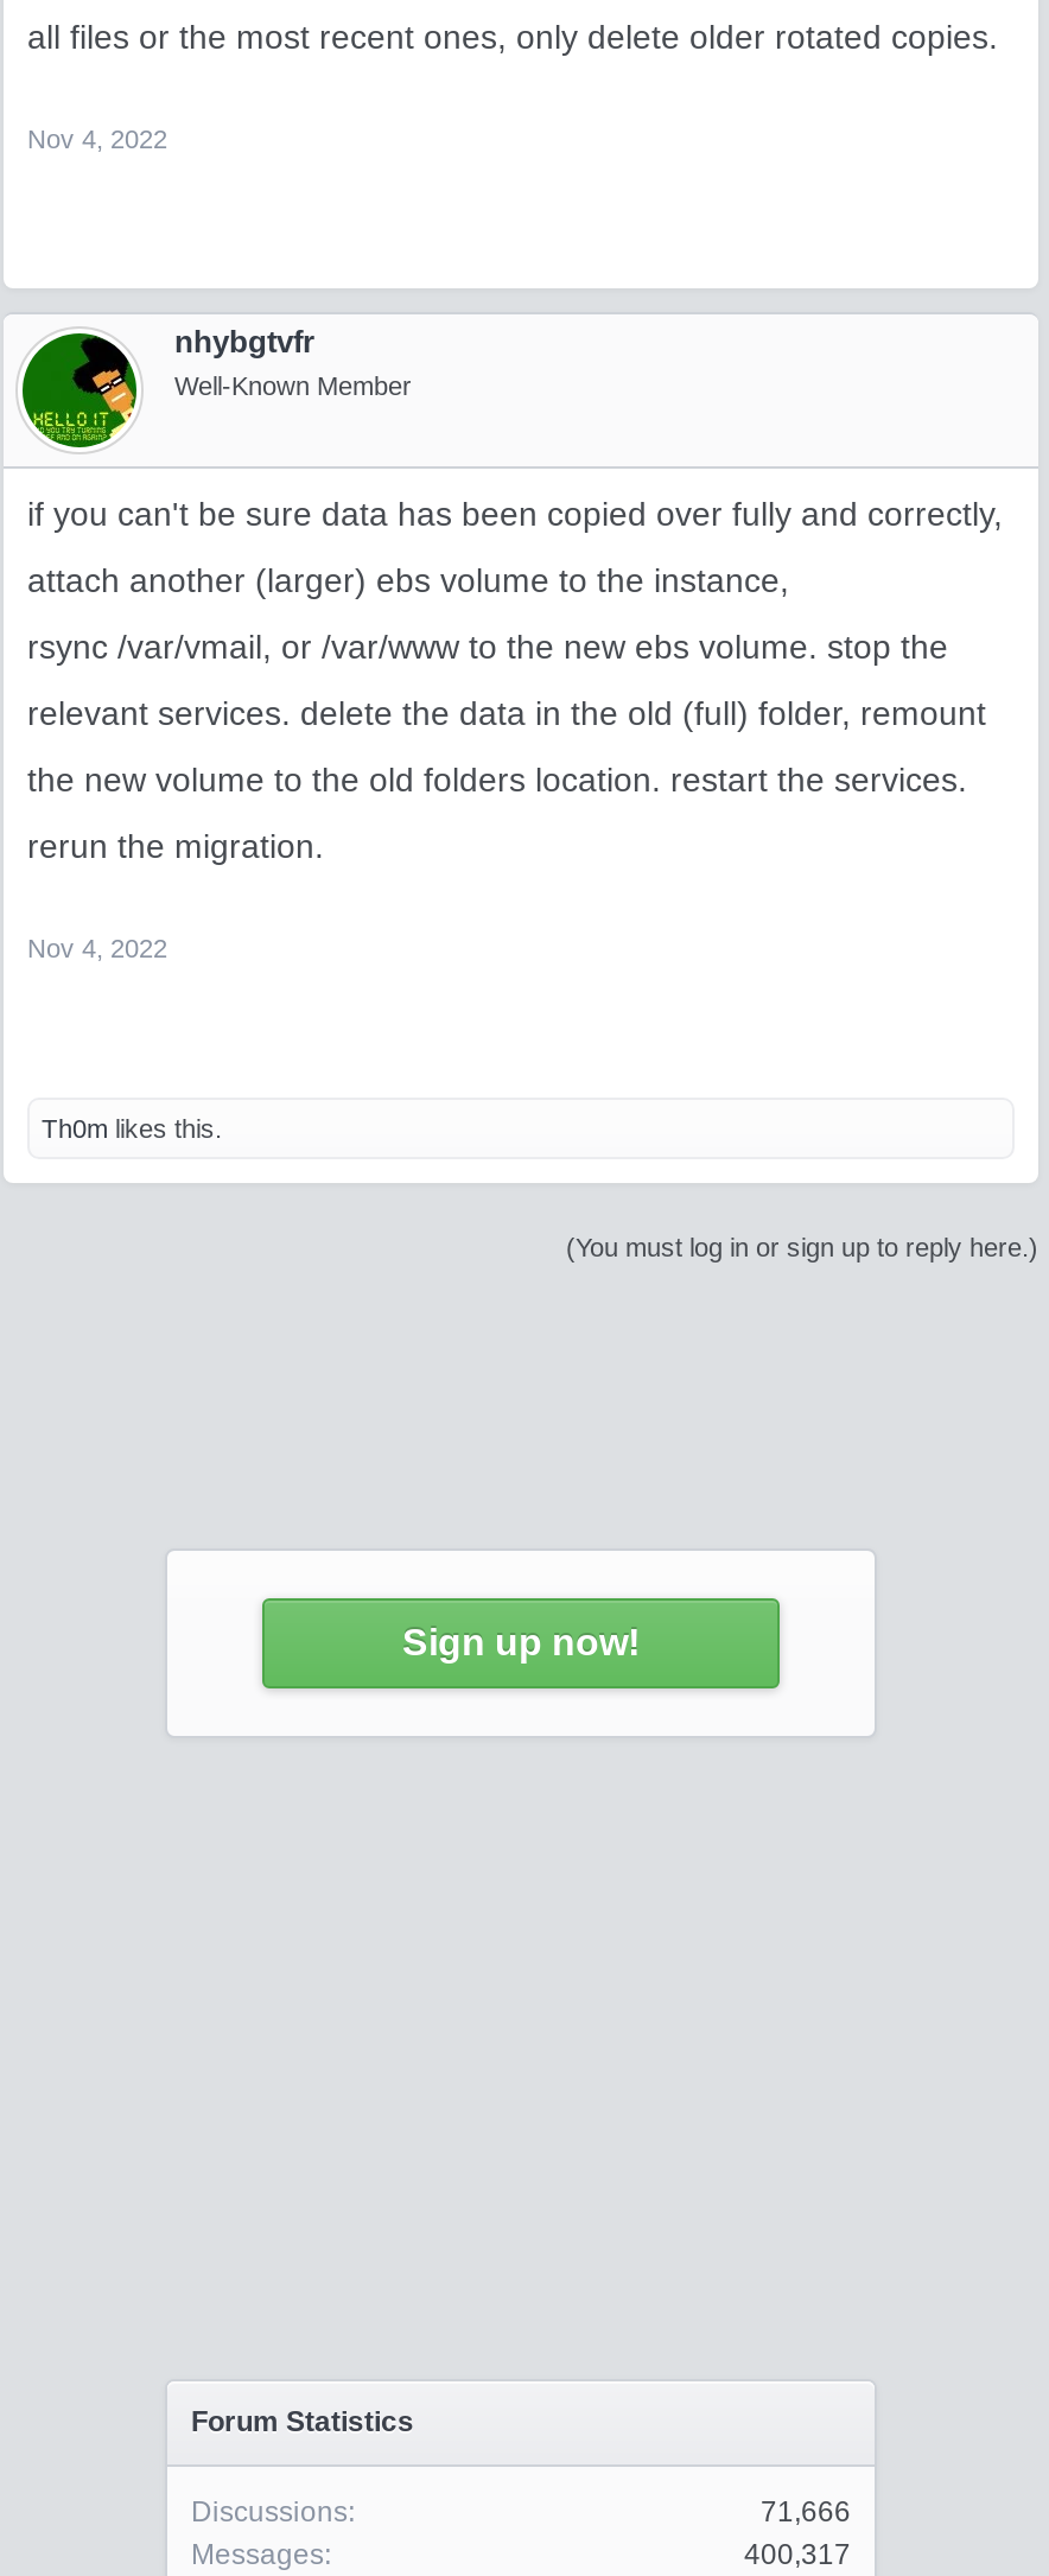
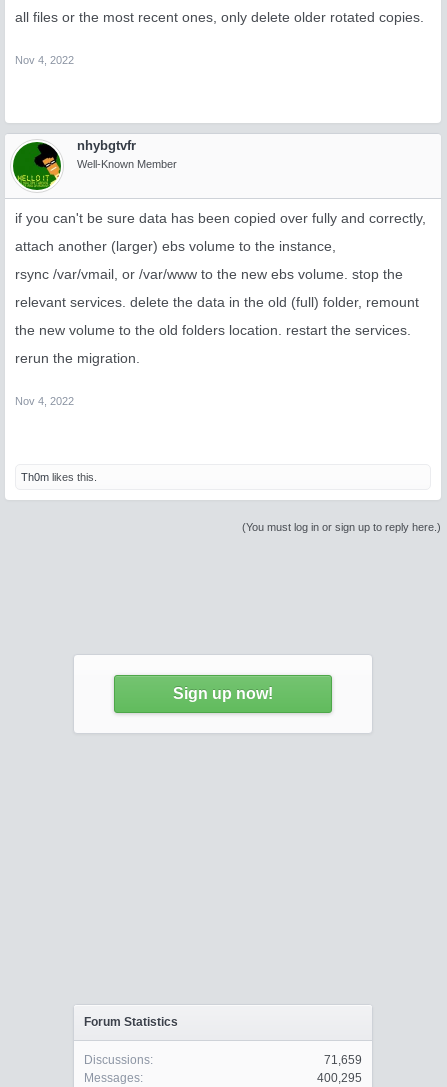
- 71,666
+ 71,659

- 400,317
+ 400,295
